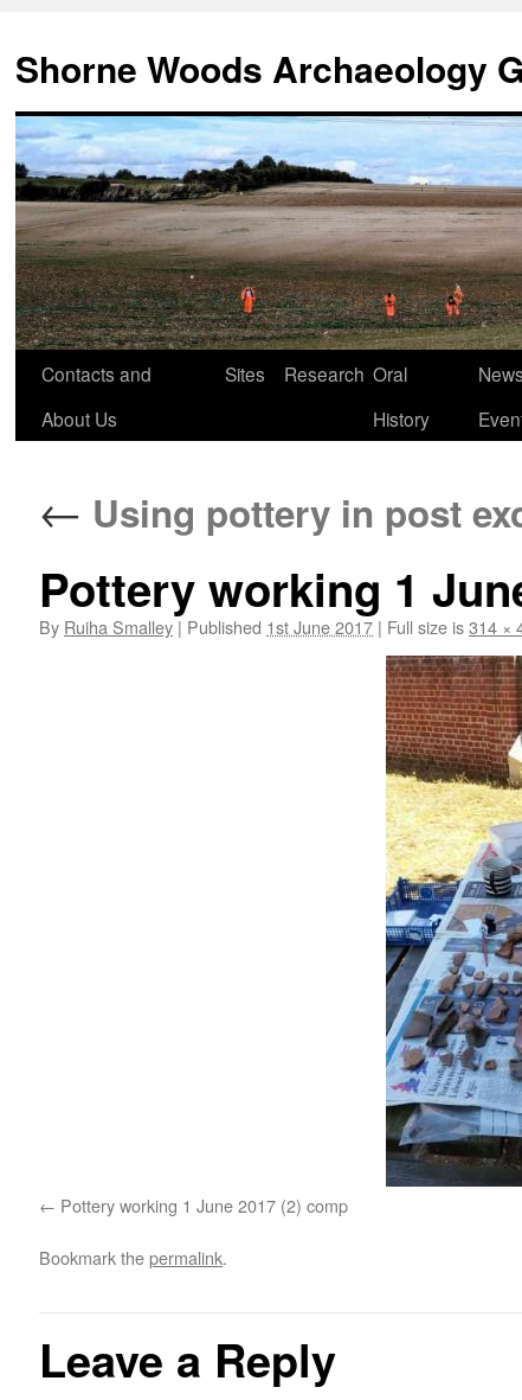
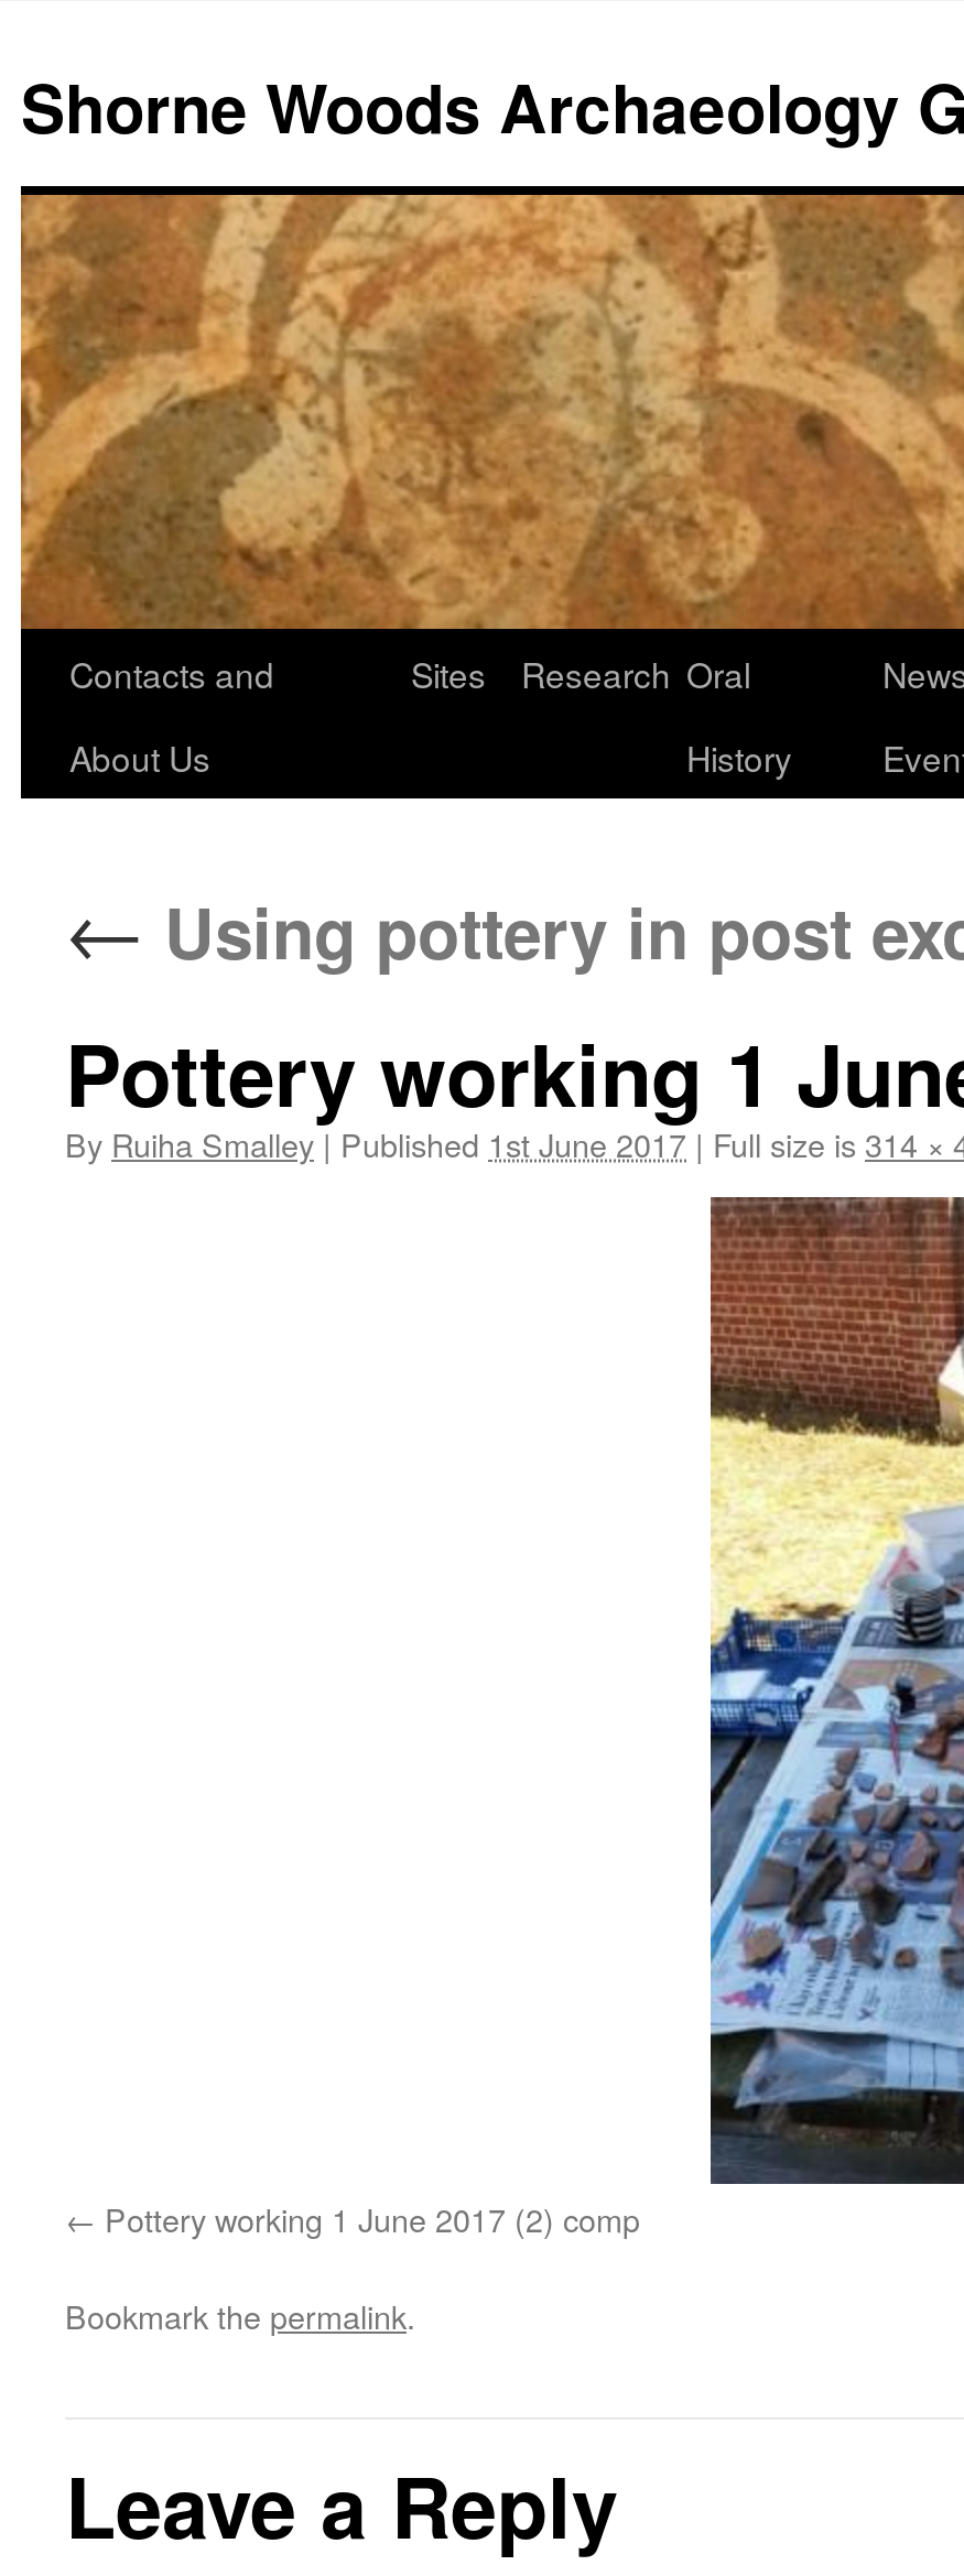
- [image]
+ [image]
